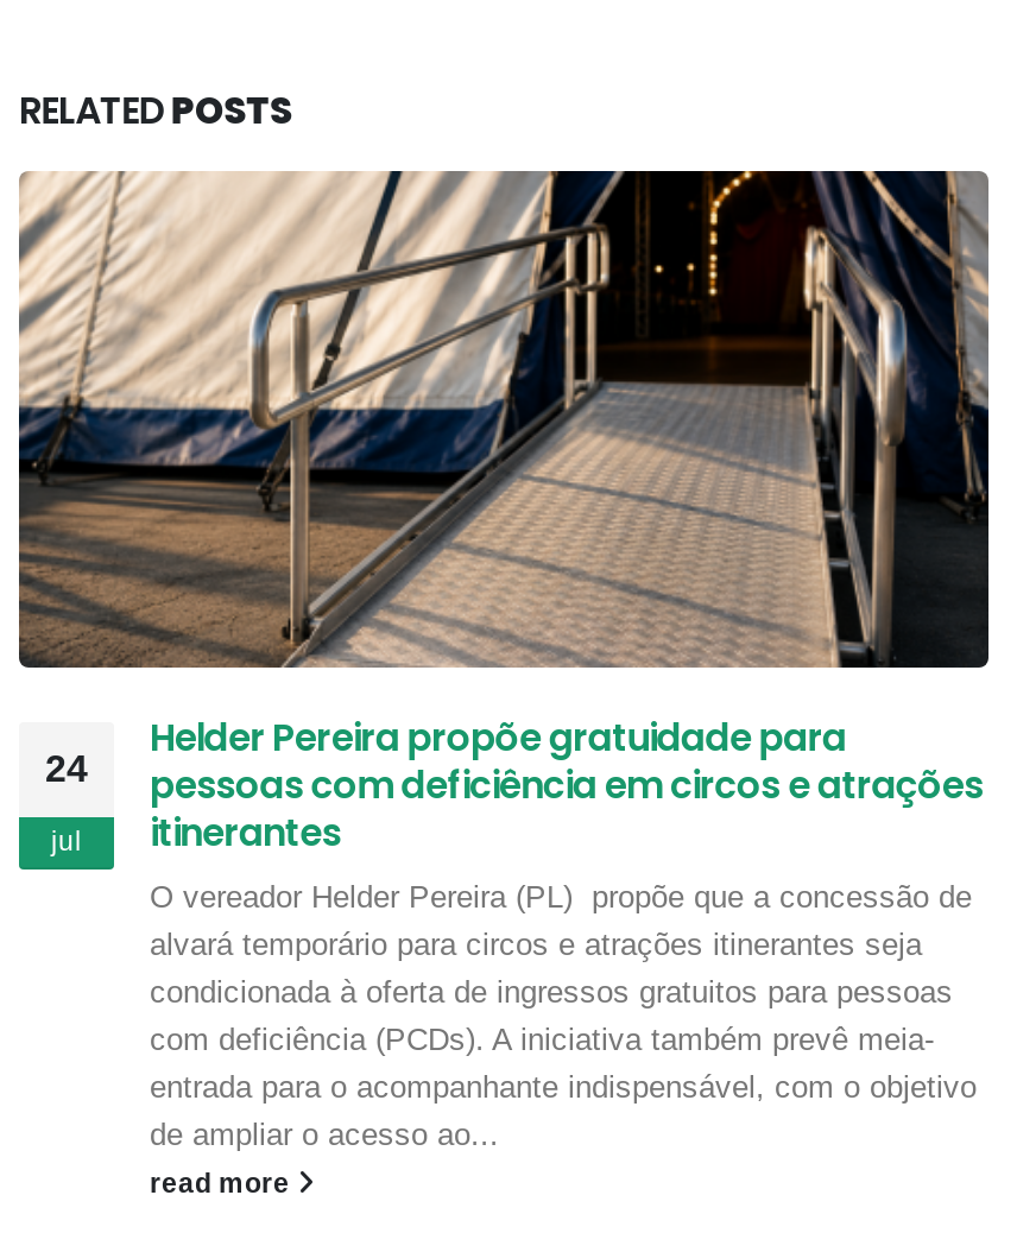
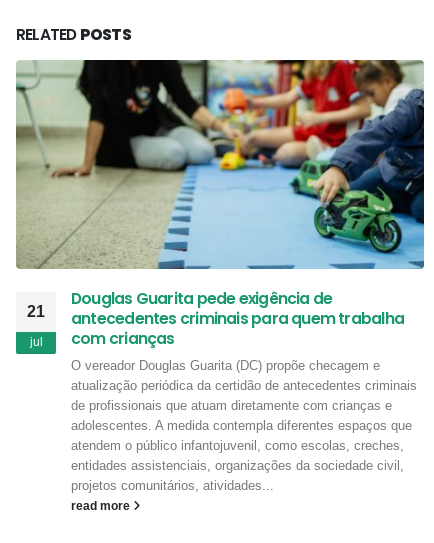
- [image]
- Helder Pereira propõe gratuidade para
- pessoas com deficiência em circos e atrações
- itinerantes
- O vereador Helder Pereira (PL) propõe que a concessão de
- alvará temporário para circos e atrações itinerantes seja
- condicionada à oferta de ingressos gratuitos para pessoas
- com deficiência (PCDs). A iniciativa também prevê meia-
- entrada para o acompanhante indispensável, com o objetivo
- de ampliar o acesso ao...
+ [image]
+ Douglas Guarita pede exigência de
+ antecedentes criminais para quem trabalha
+ com crianças
+ O vereador Douglas Guarita (DC) propõe checagem e
+ atualização periódica da certidão de antecedentes criminais
+ de profissionais que atuam diretamente com crianças e
+ adolescentes. A medida contempla diferentes espaços que
+ atendem o público infantojuvenil, como escolas, creches,
+ entidades assistenciais, organizações da sociedade civil,
+ projetos comunitários, atividades...

- 24
+ 21
